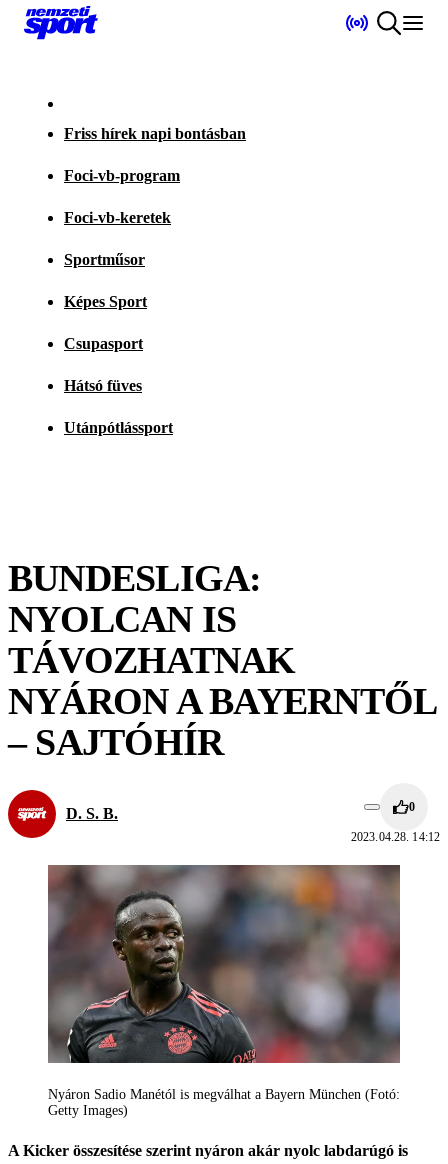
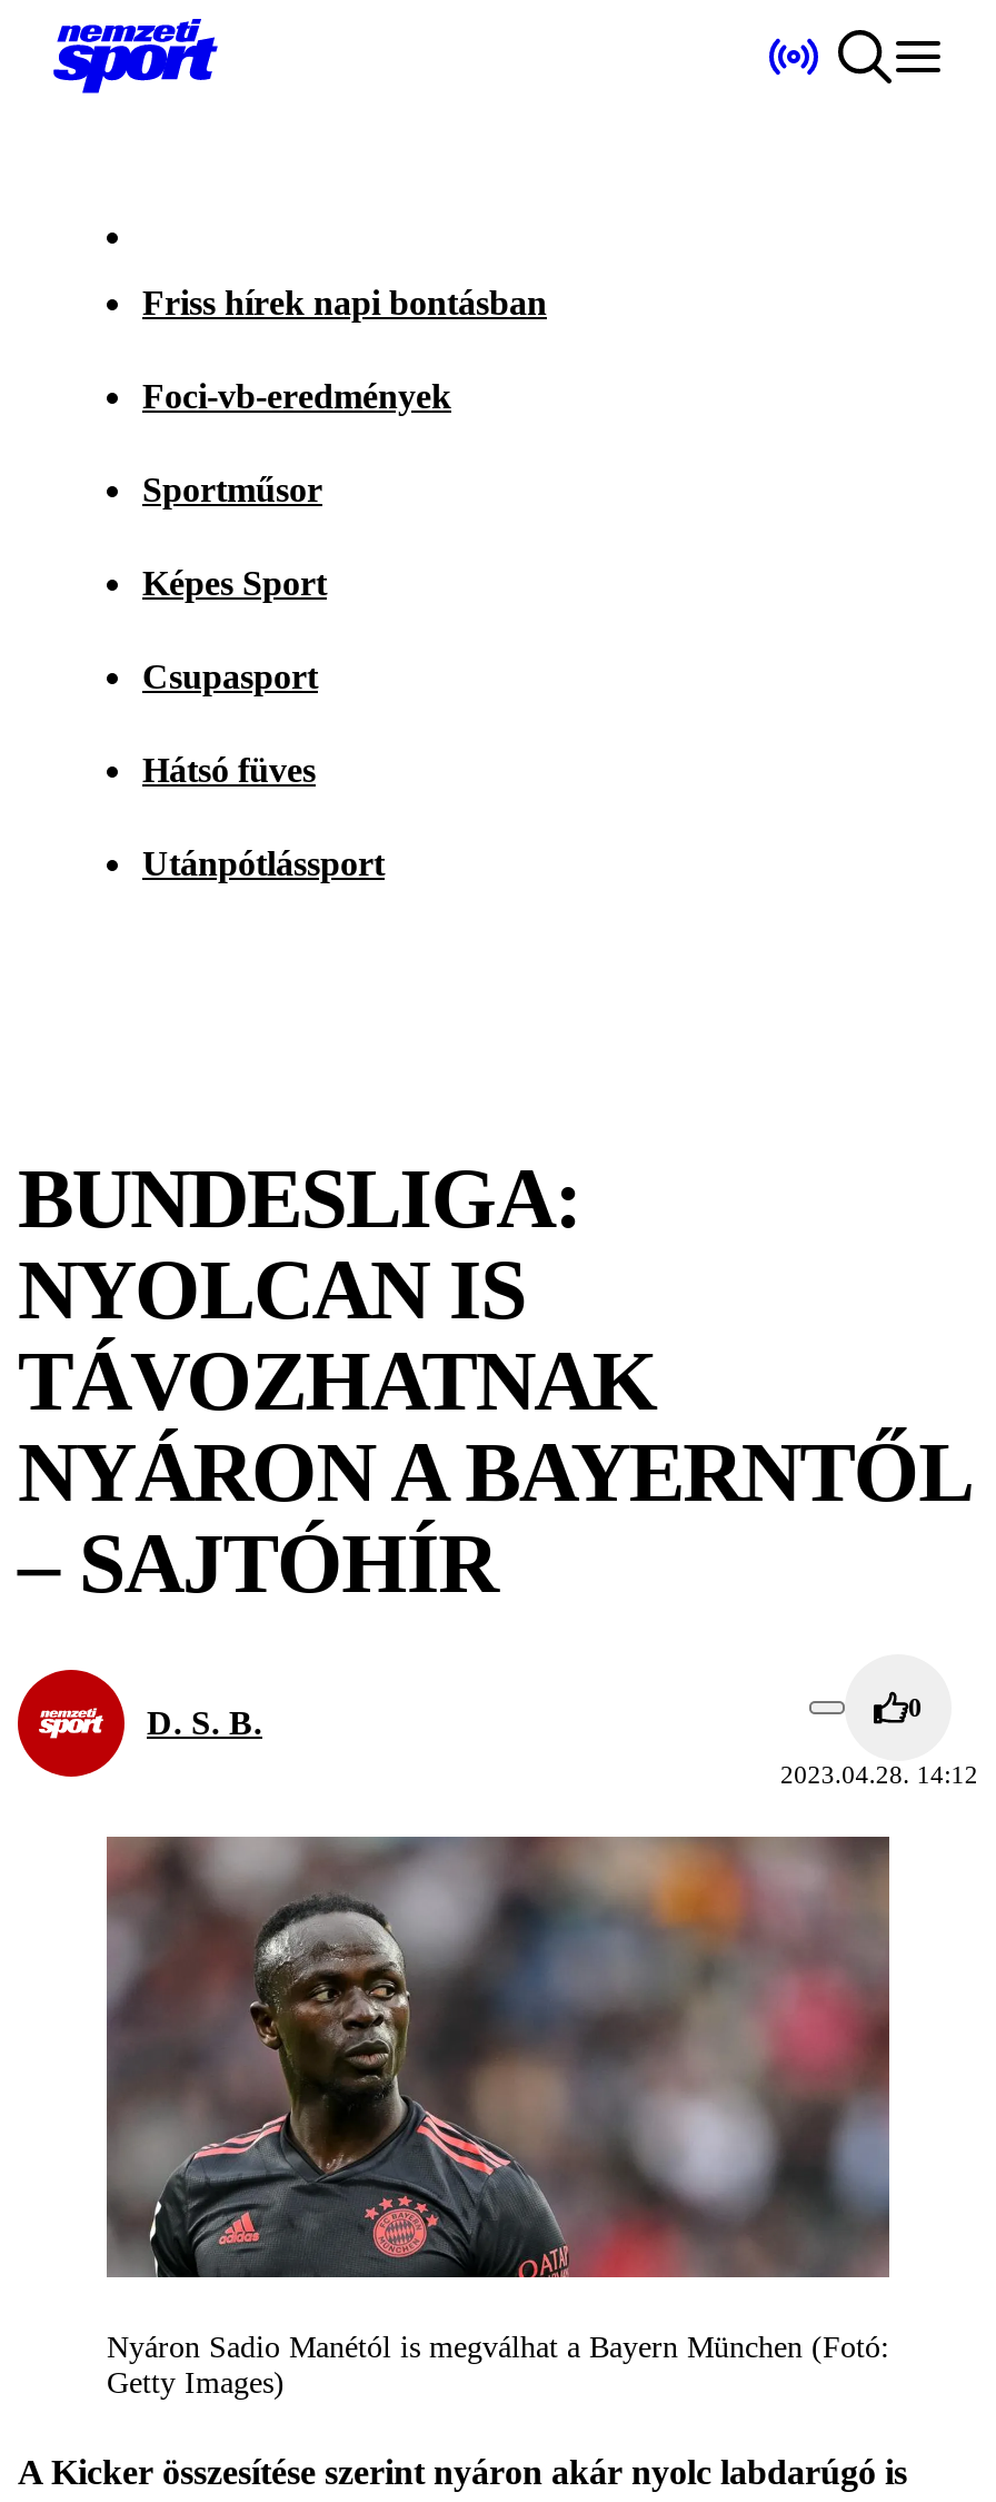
- Foci-vb-program
- Foci-vb-keretek
+ Foci-vb-eredmények
